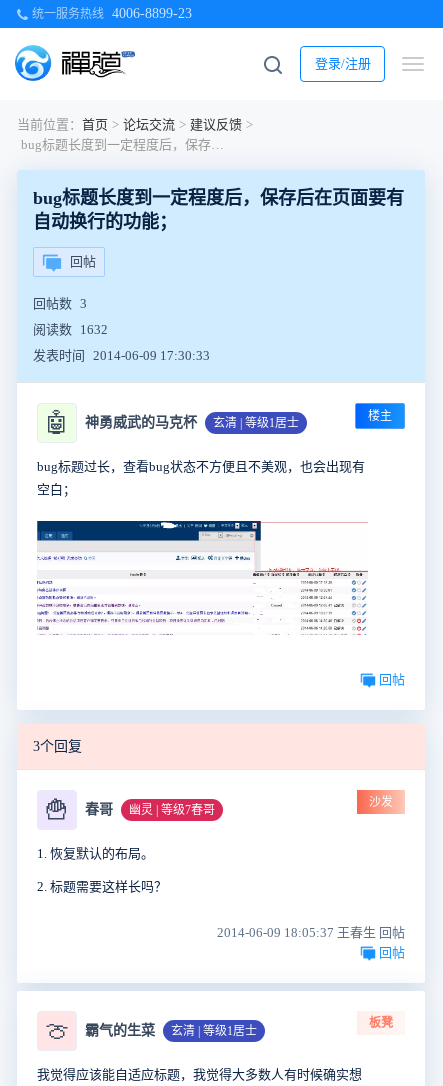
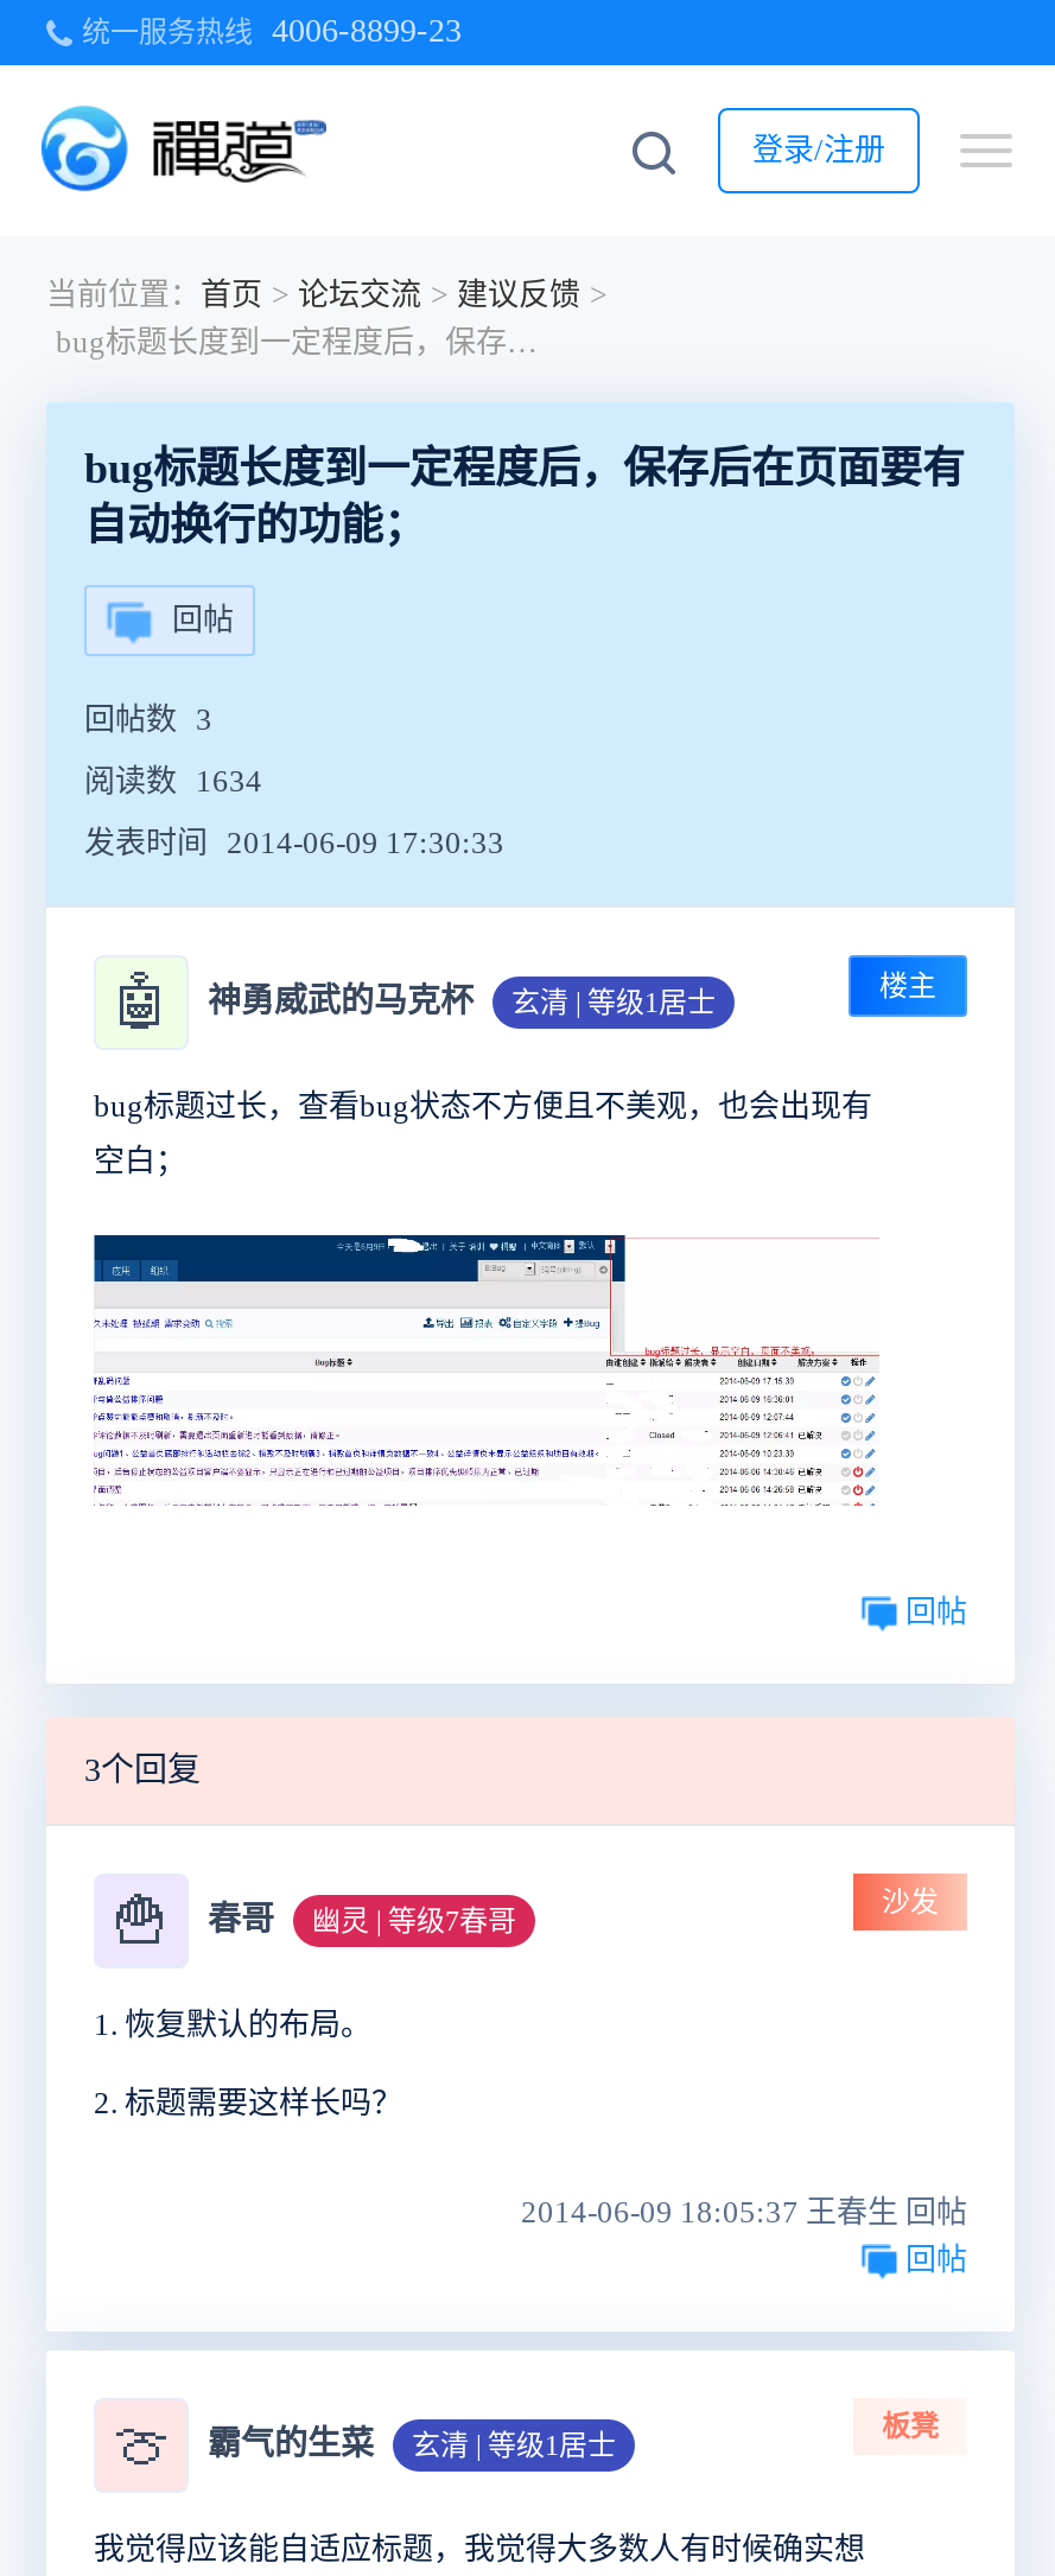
- 阅读数 1632
+ 阅读数 1634
